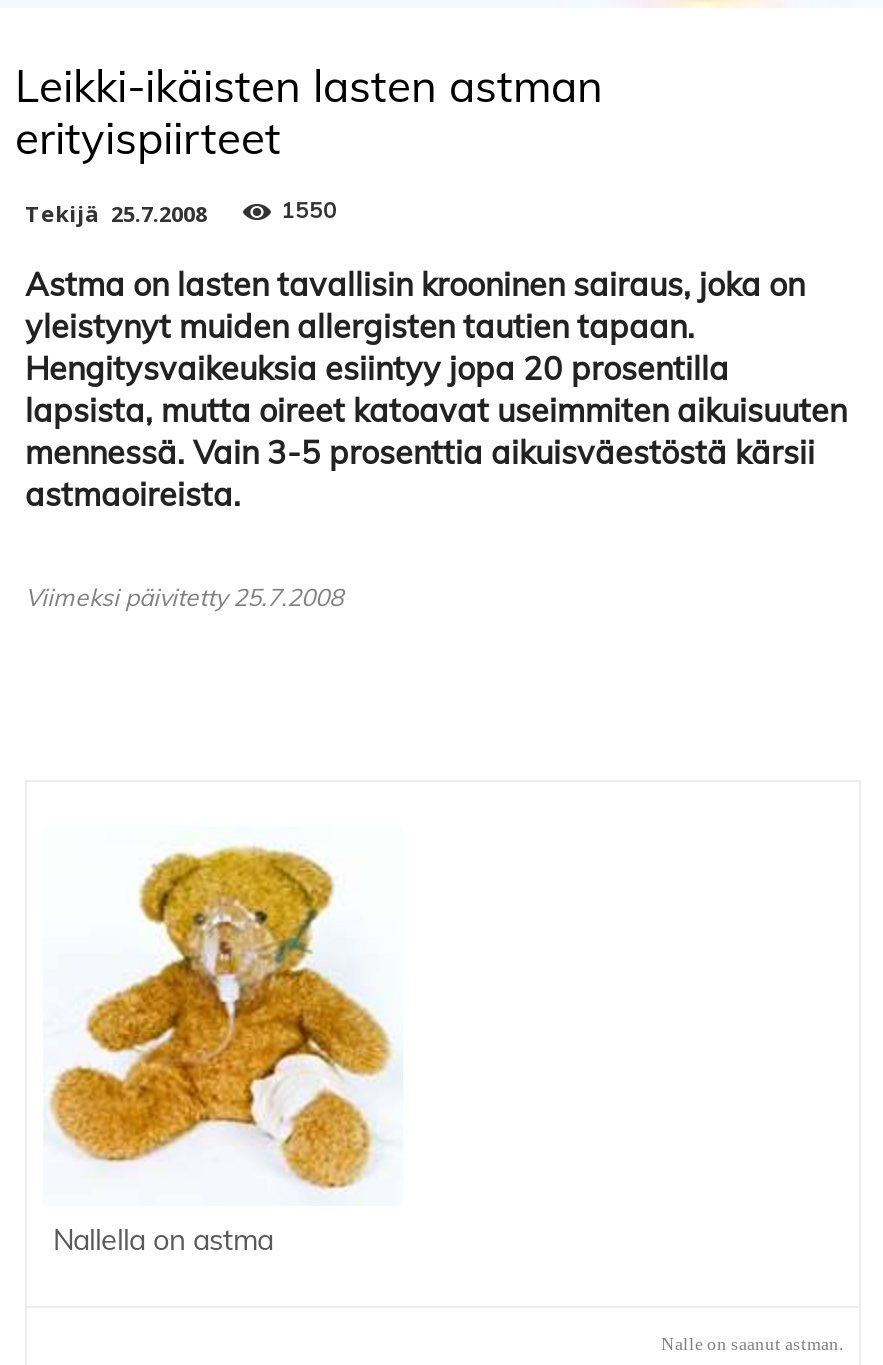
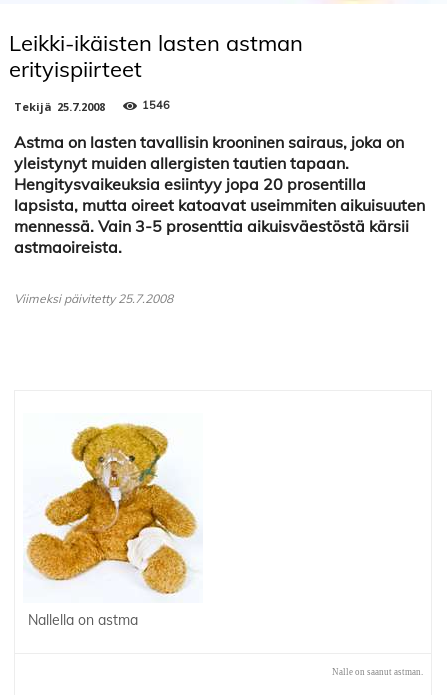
- 1550
+ 1546
